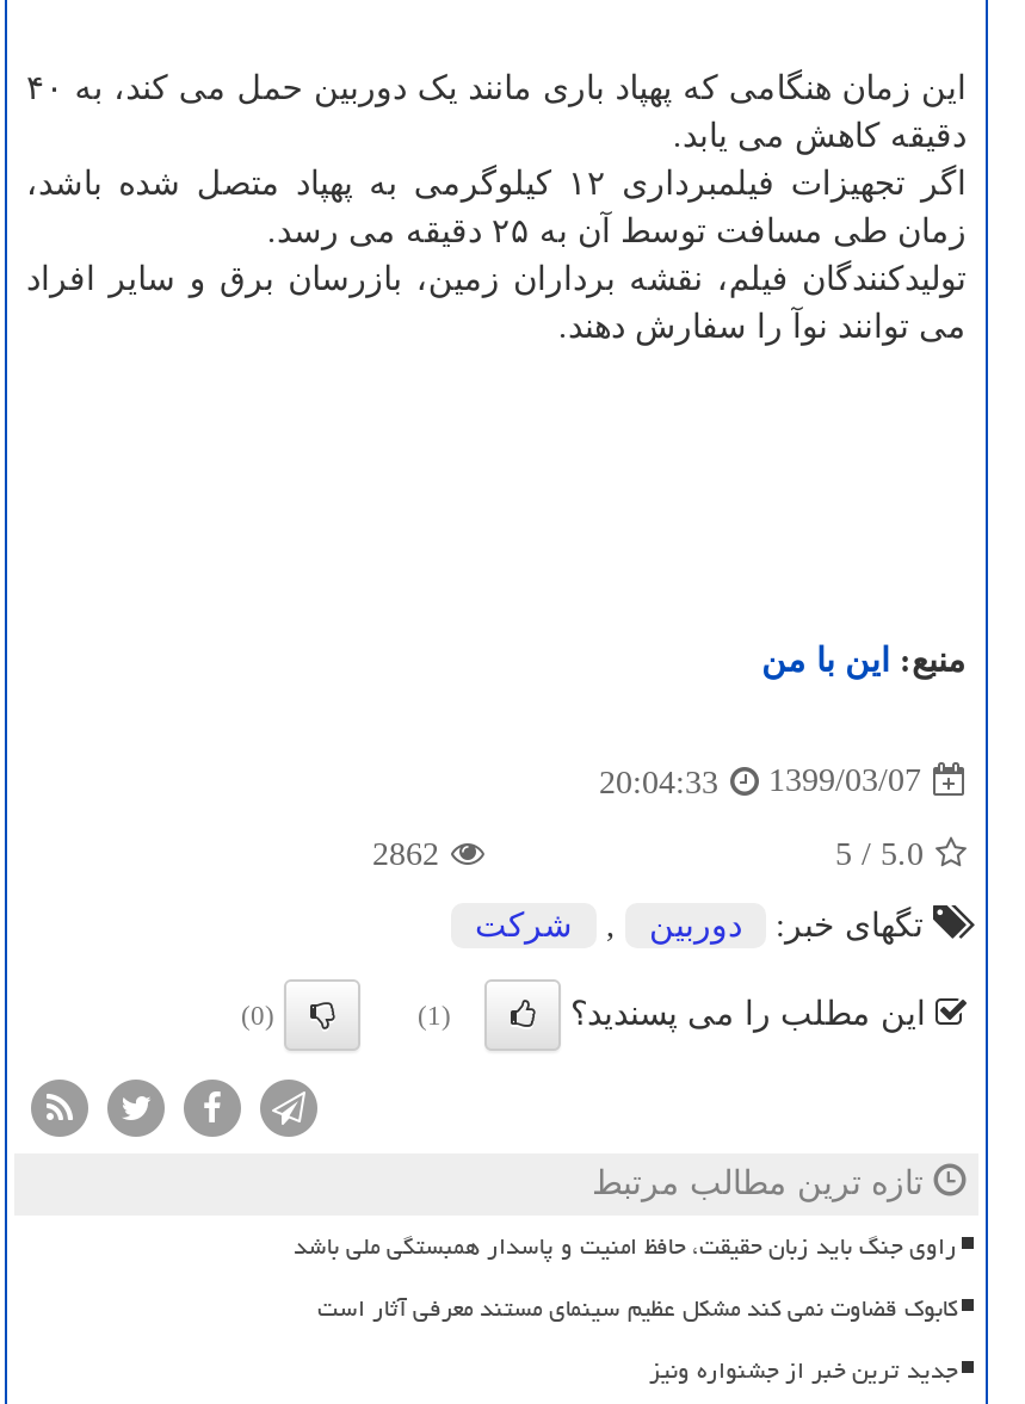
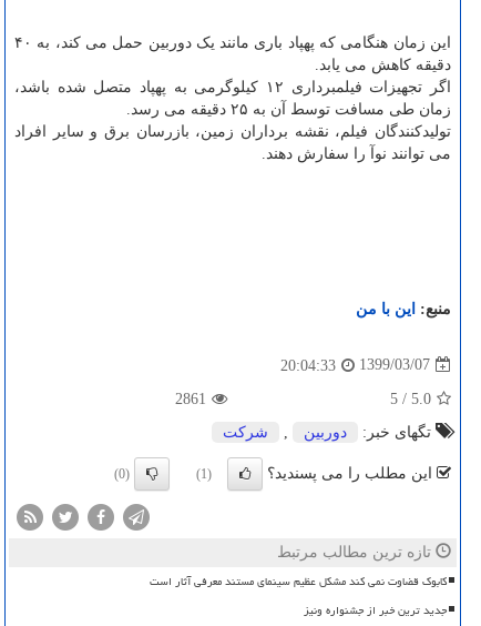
- 2862
+ 2861

- راوی جنگ باید زبان حقیقت، حافظ امنیت و پاسدار همبستگی ملی باشد
